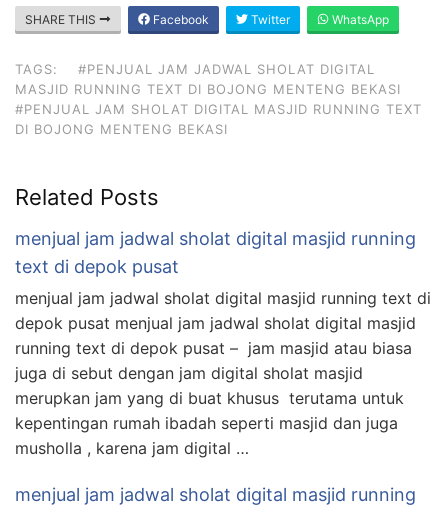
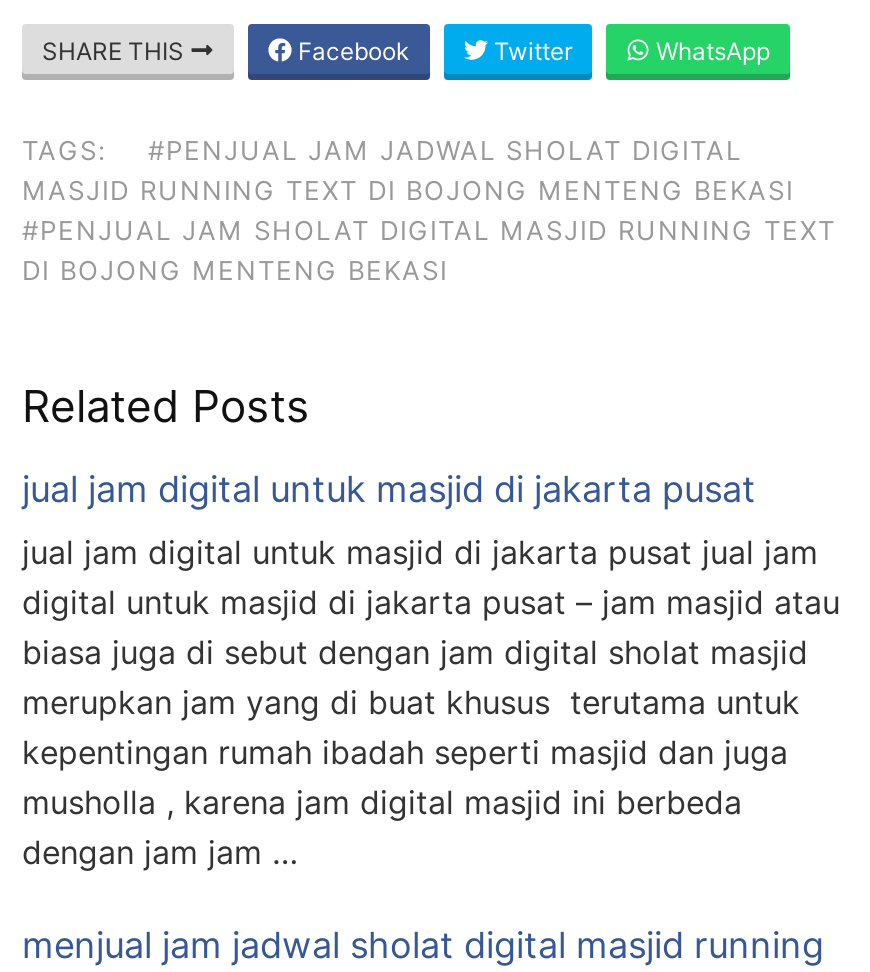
- menjual jam jadwal sholat digital masjid running
- text di depok pusat
+ jual jam digital untuk masjid di jakarta pusat

- menjual jam jadwal sholat digital masjid running text di
- depok pusat menjual jam jadwal sholat digital masjid
- running text di depok pusat – jam masjid atau biasa
- juga di sebut dengan jam digital sholat masjid
+ jual jam digital untuk masjid di jakarta pusat jual jam
+ digital untuk masjid di jakarta pusat – jam masjid atau
+ biasa juga di sebut dengan jam digital sholat masjid

moved up: merupkan jam yang di buat khusus terutama untuk | kepentingan rumah ibadah seperti masjid dan juga

- musholla , karena jam digital …
+ musholla , karena jam digital masjid ini berbeda
+ dengan jam jam …
